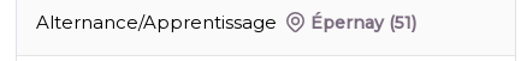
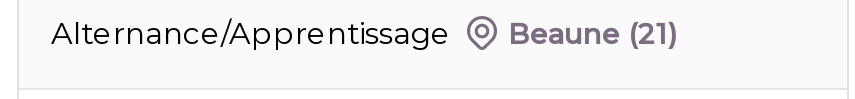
- Alternance/Apprentissage Épernay (51)
+ Alternance/Apprentissage Beaune (21)
